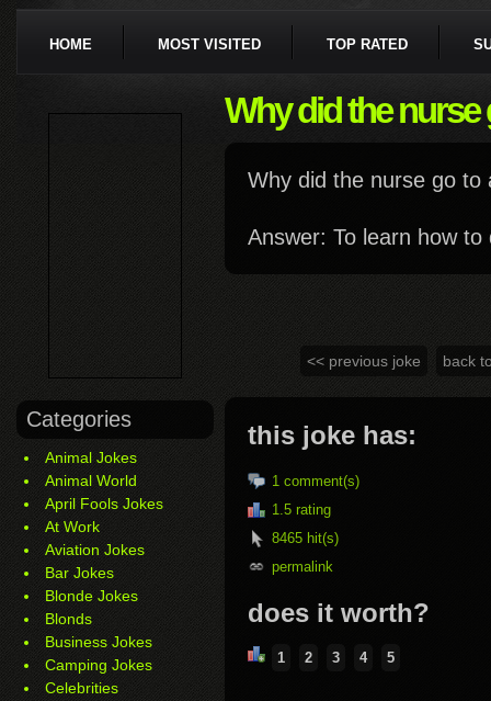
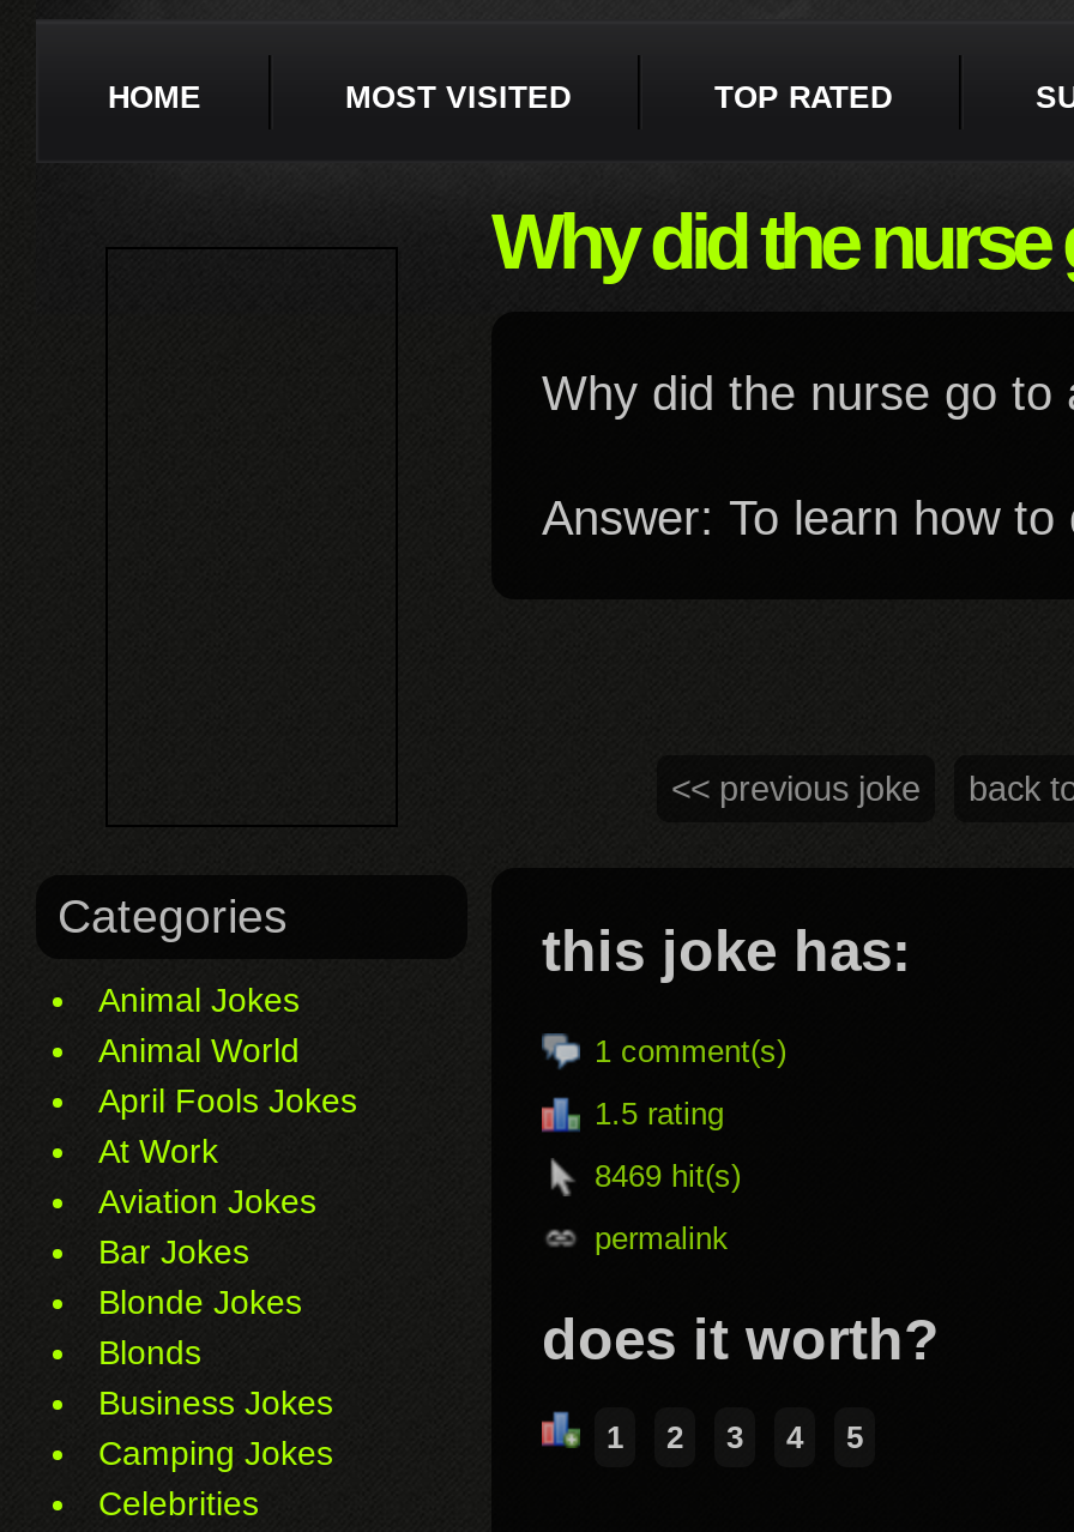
- 8465 hit(s)
+ 8469 hit(s)
